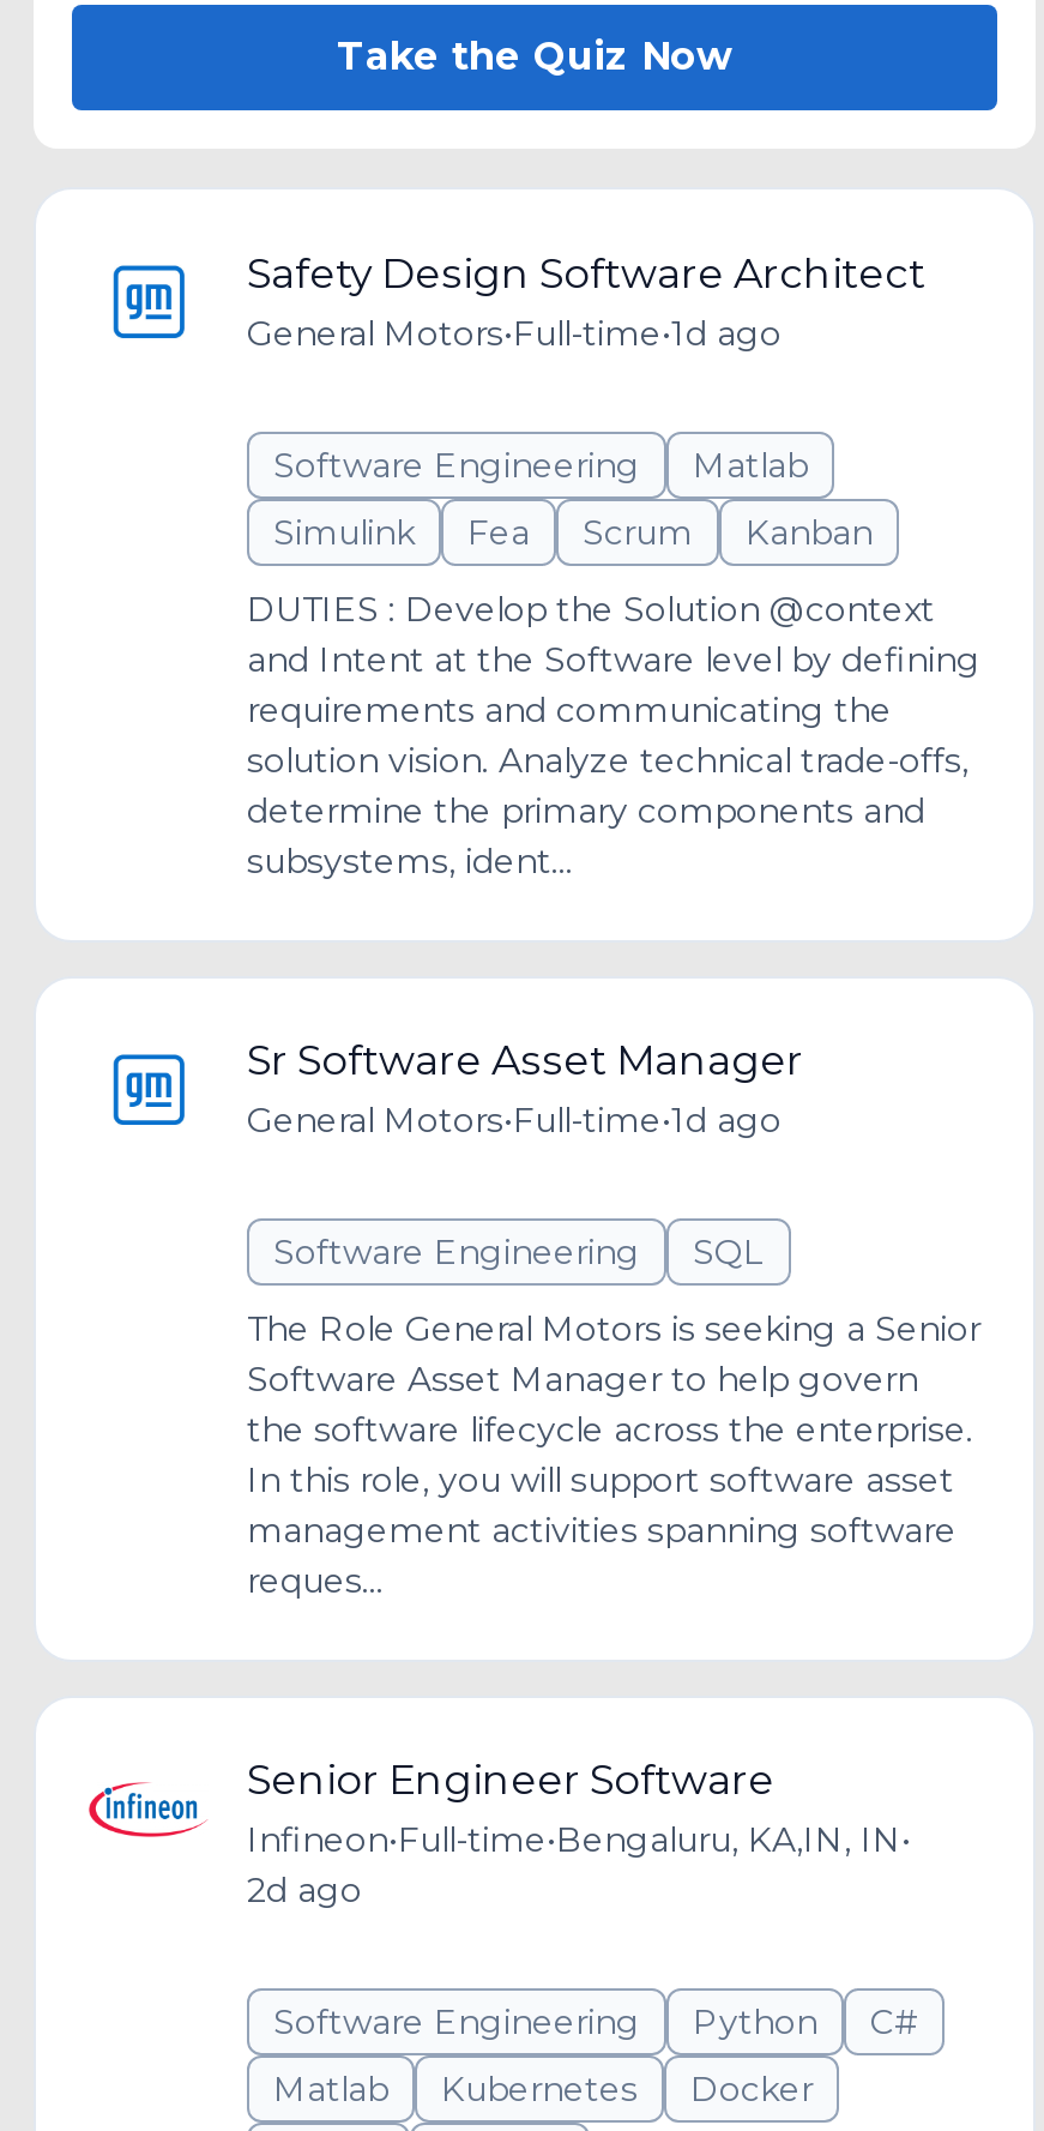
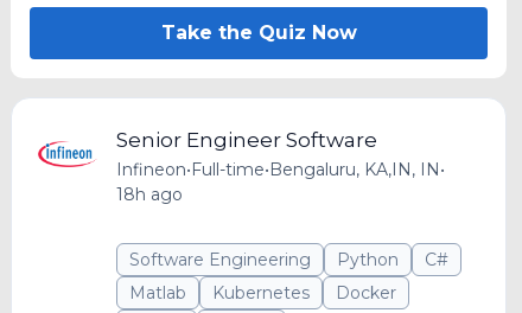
- [image]
- Safety Design Software Architect
- General Motors•Full-time•1d ago
- Software Engineering
- Matlab
- Simulink
- Fea
- Scrum
- Kanban
- DUTIES : Develop the Solution @context
- and Intent at the Software level by defining
- requirements and communicating the
- solution vision. Analyze technical trade-offs,
- determine the primary components and
- subsystems, ident...

- [image]
- Sr Software Asset Manager
- General Motors•Full-time•1d ago
- Software Engineering
- SQL
- The Role General Motors is seeking a Senior
- Software Asset Manager to help govern
- the software lifecycle across the enterprise.
- In this role, you will support software asset
- management activities spanning software
- reques...

- 2d ago
+ 18h ago
